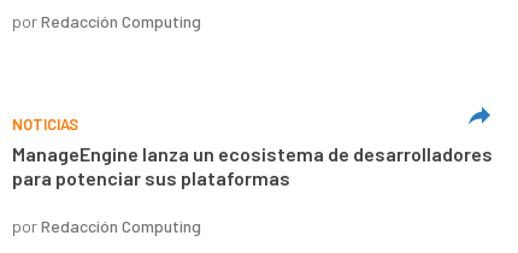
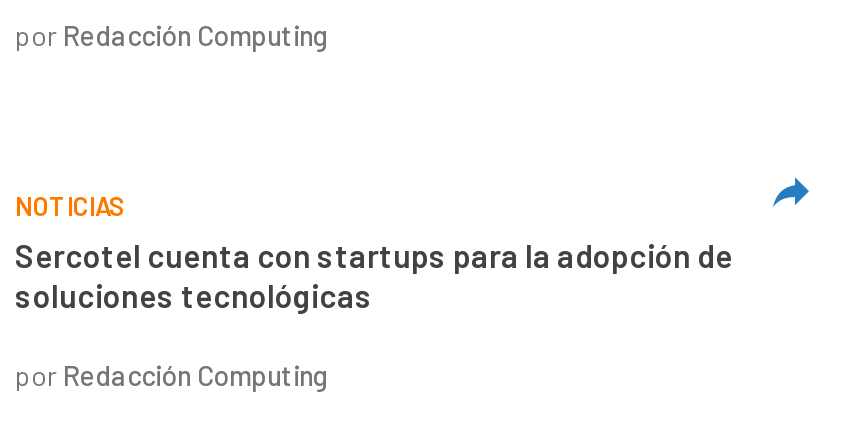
- ManageEngine lanza un ecosistema de desarrolladores
- para potenciar sus plataformas
+ Sercotel cuenta con startups para la adopción de
+ soluciones tecnológicas
